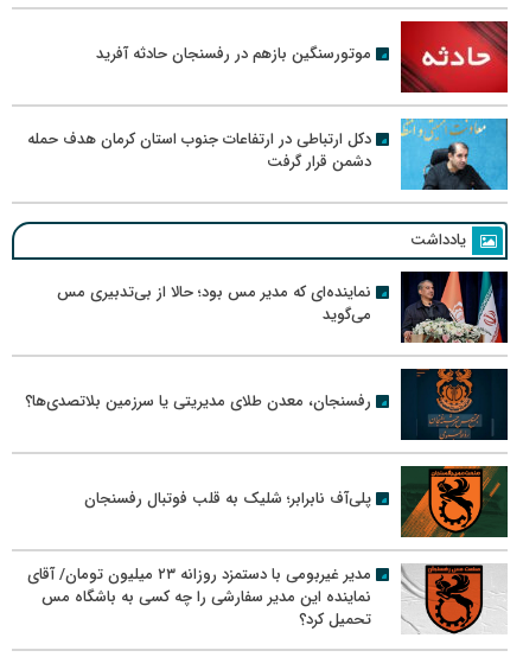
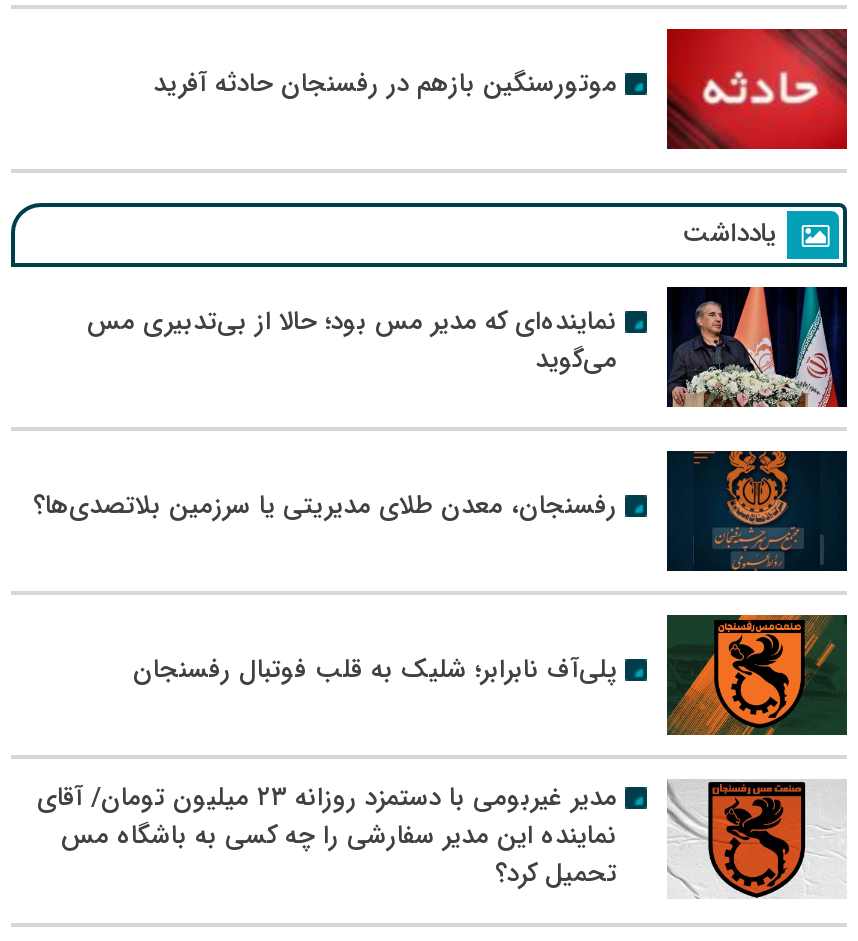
- [image]
- دکل ارتباطی در ارتفاعات جنوب استان کرمان هدف حمله
- دشمن قرار گرفت
